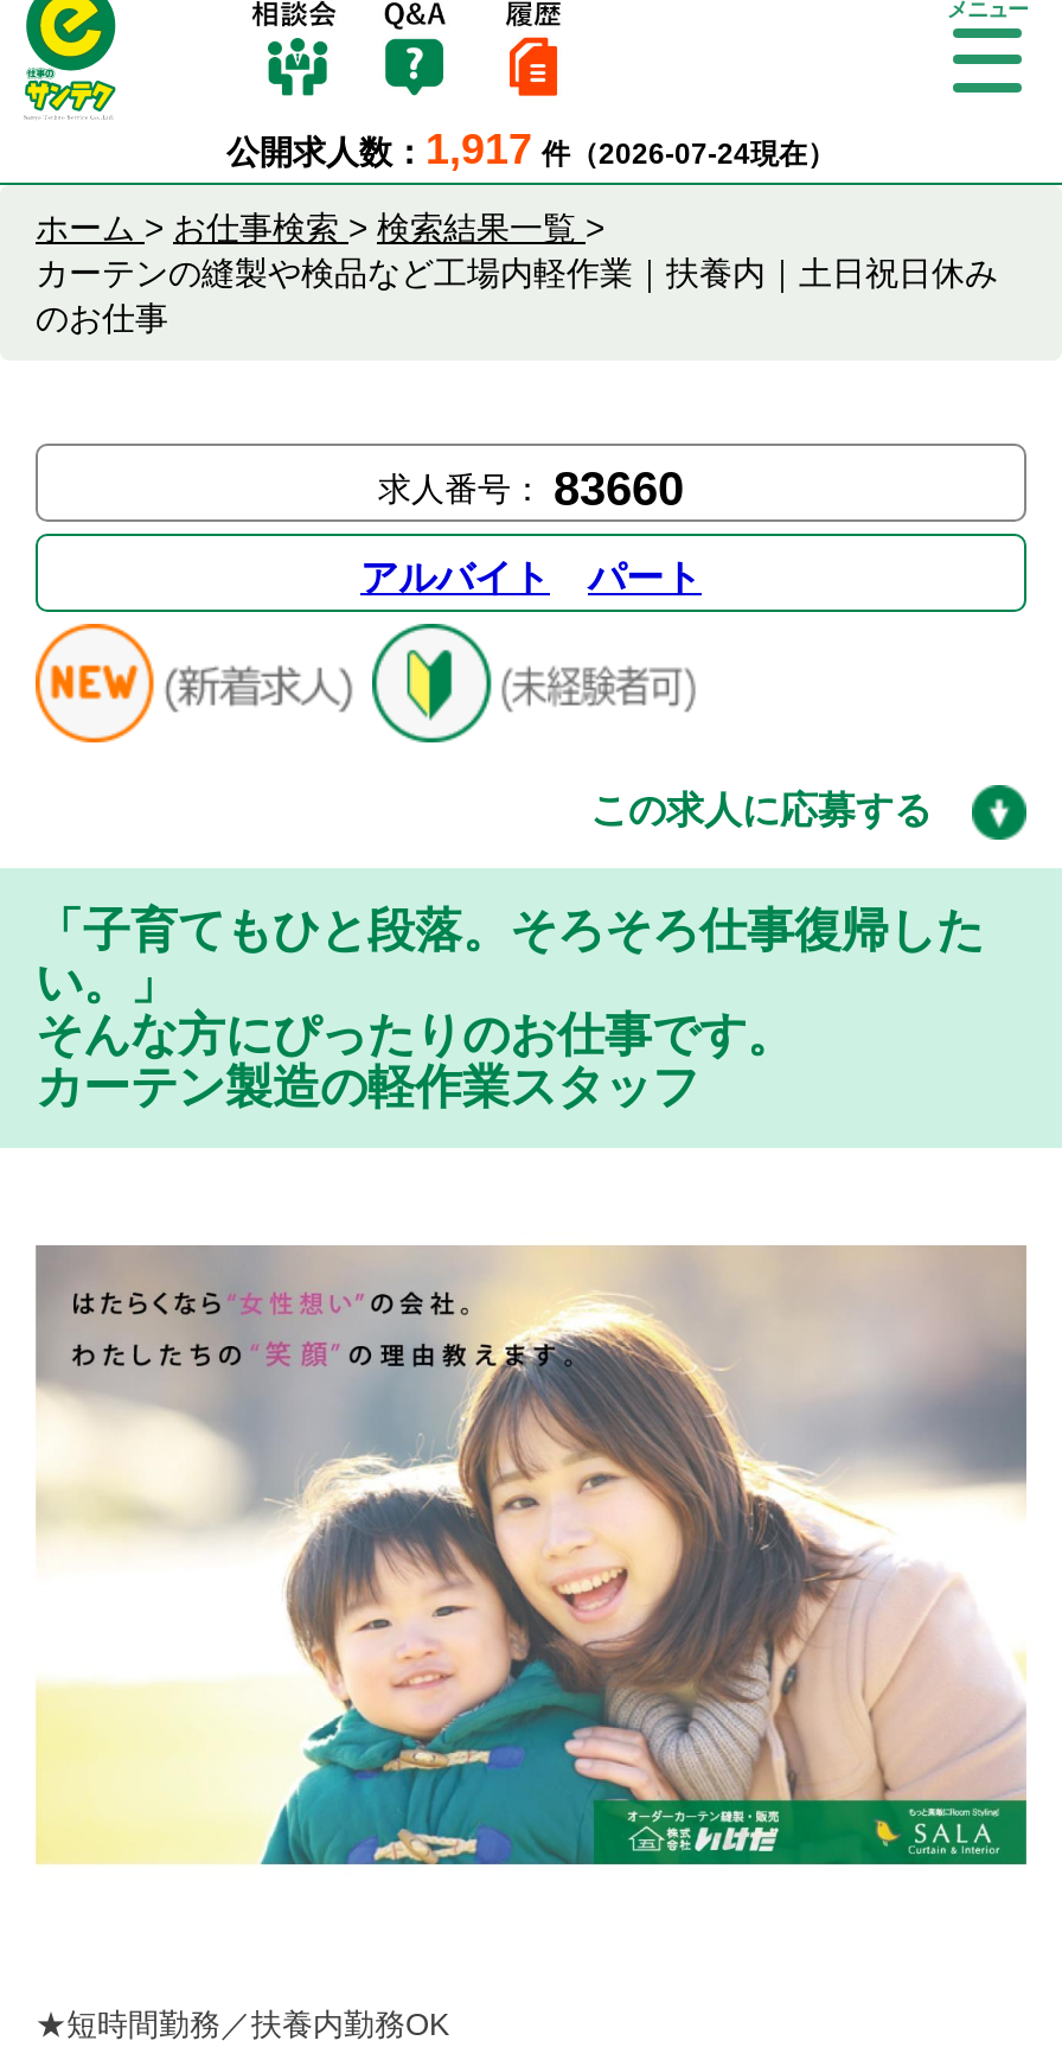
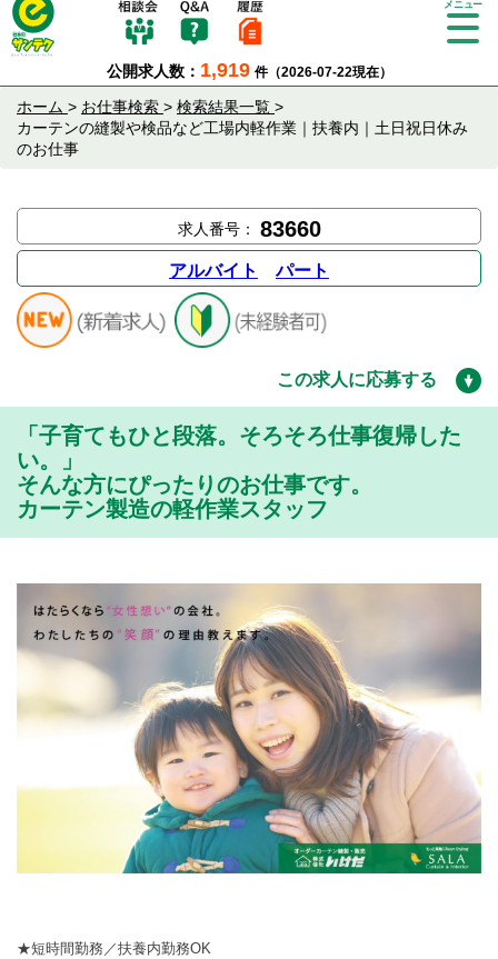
- 公開求人数：1,917 件（2026-07-24現在）
+ 公開求人数：1,919 件（2026-07-22現在）
